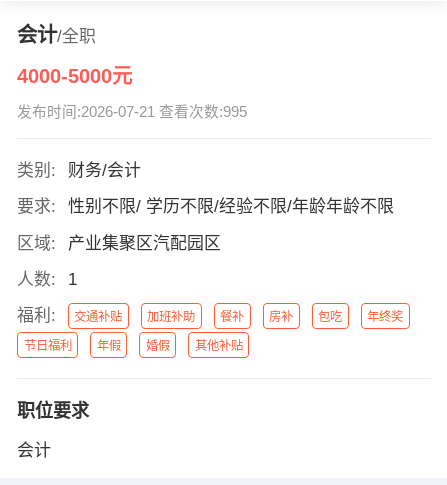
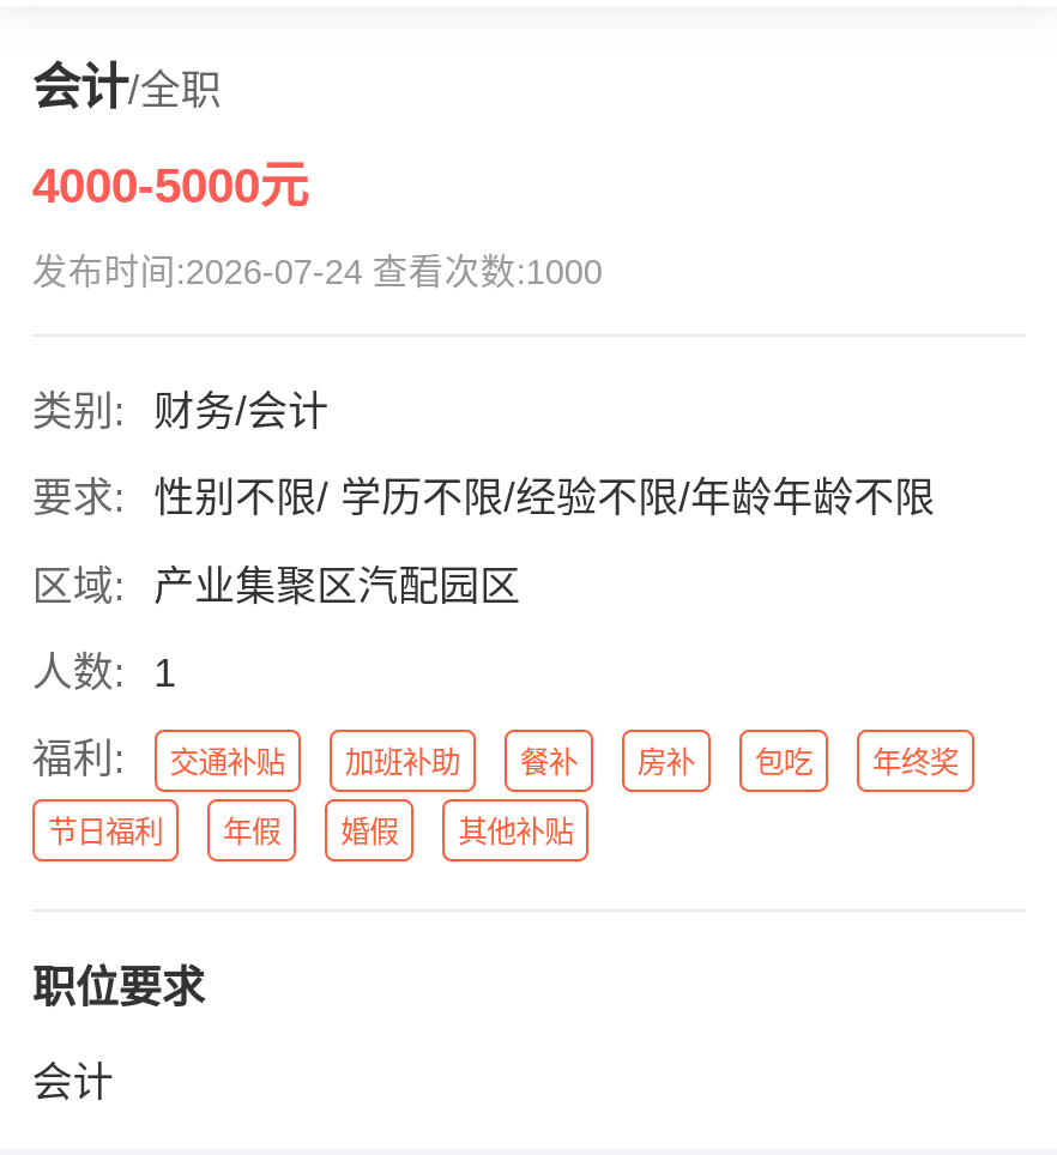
- 发布时间:2026-07-21 查看次数:995
+ 发布时间:2026-07-24 查看次数:1000
